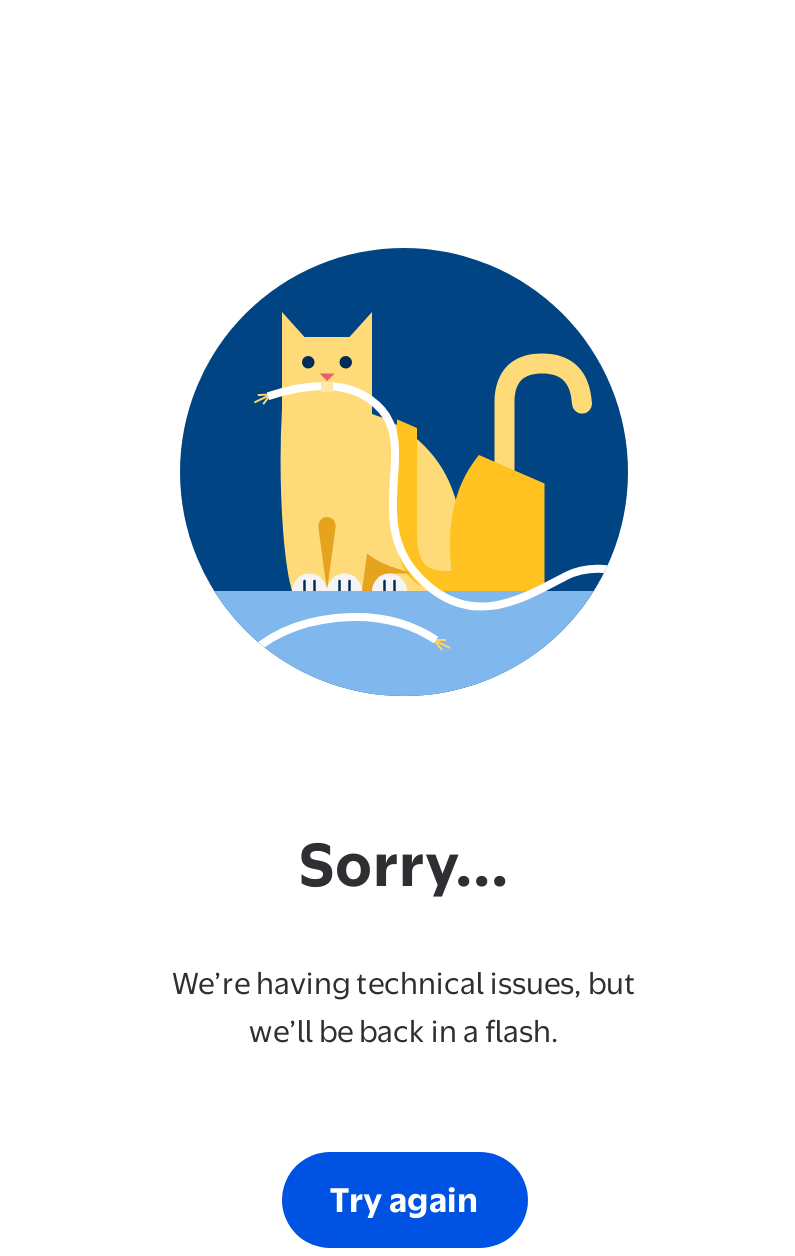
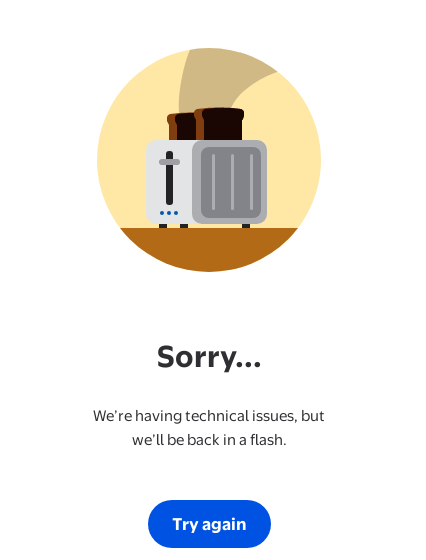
- [image]
+ [image]
